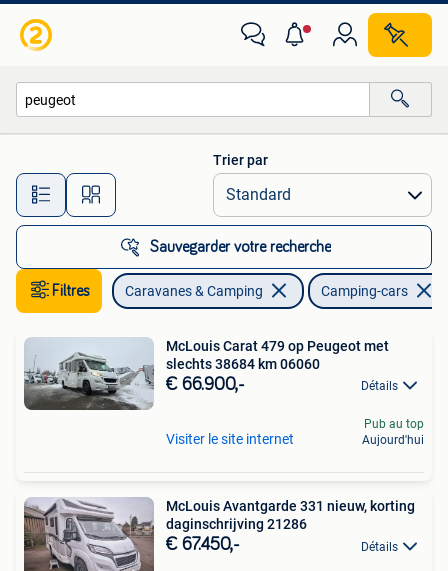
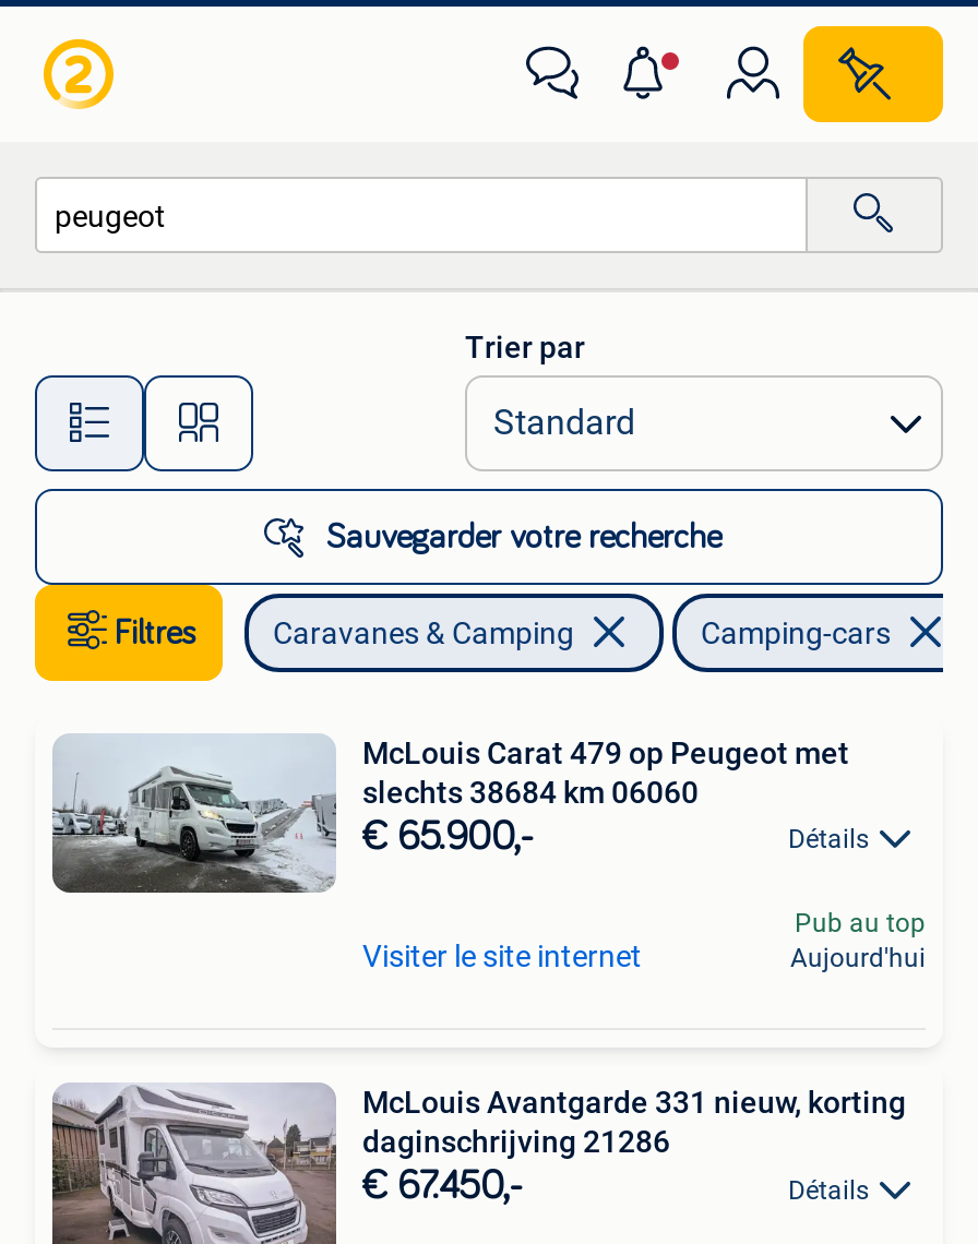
- € 66.900,-
+ € 65.900,-
